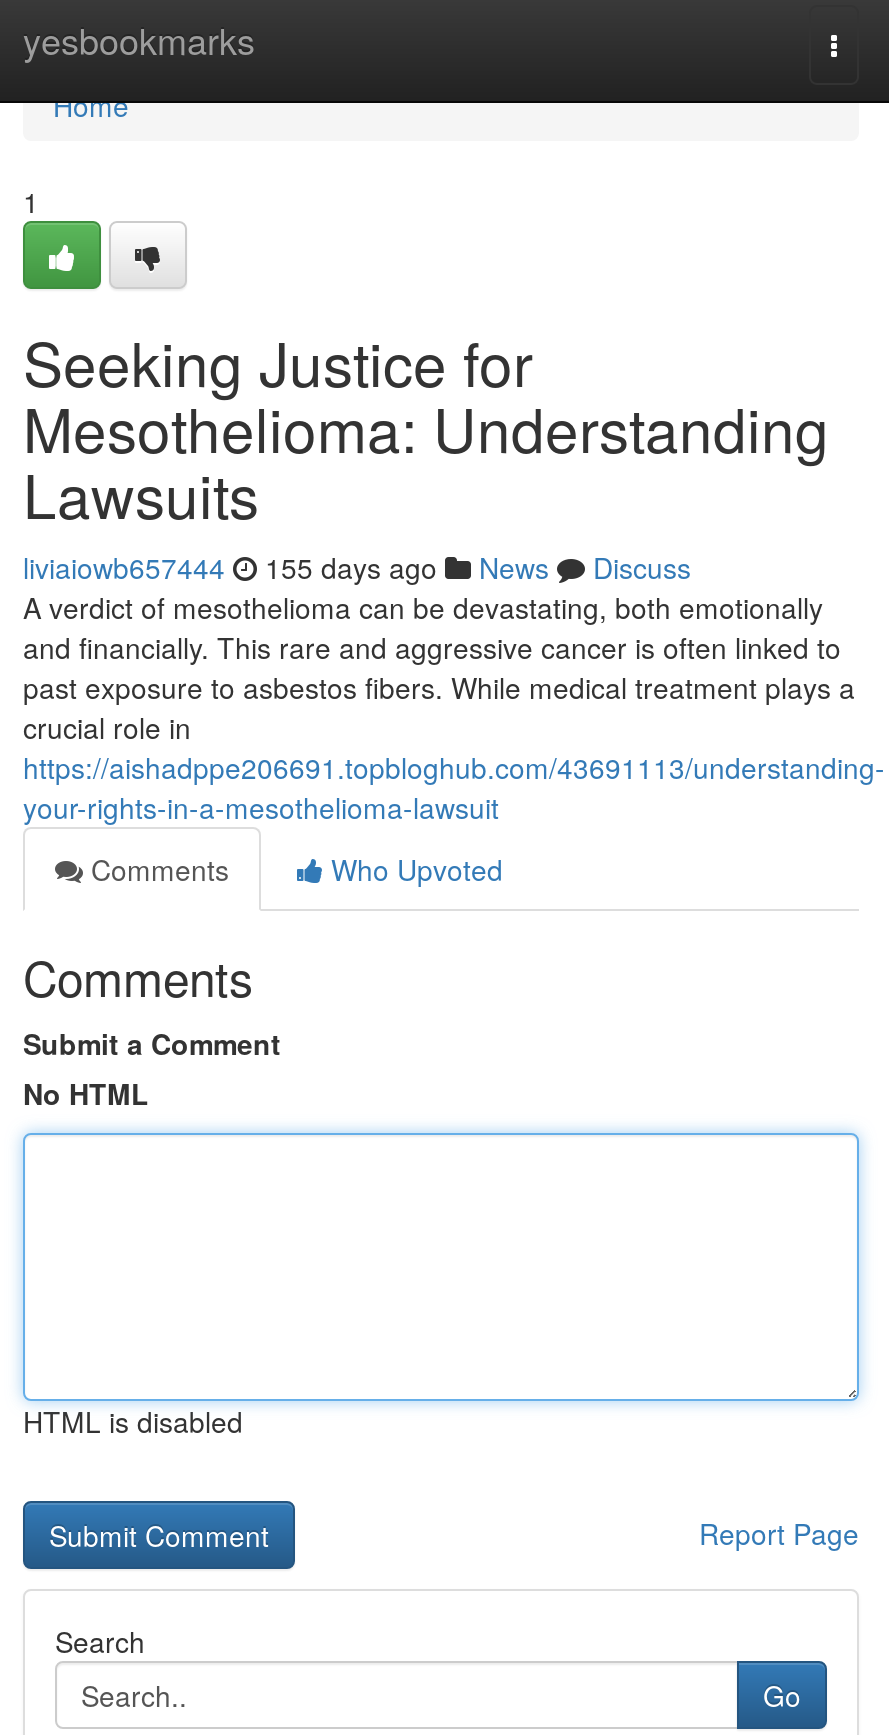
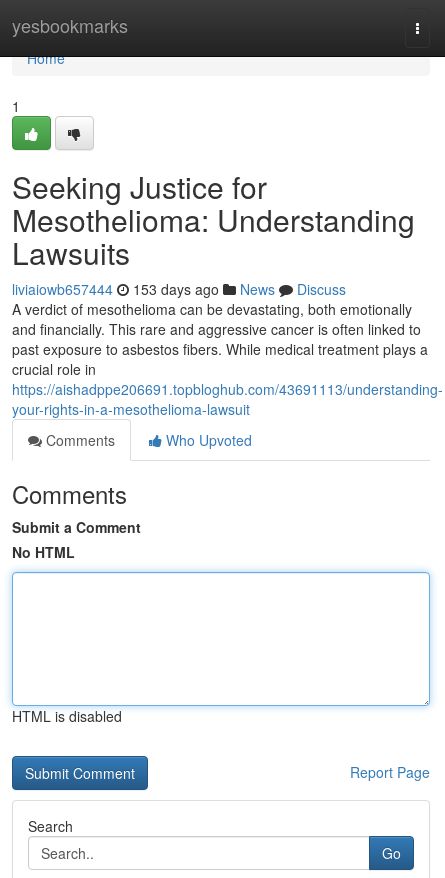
- liviaiowb657444 155 days ago News Discuss
+ liviaiowb657444 153 days ago News Discuss
